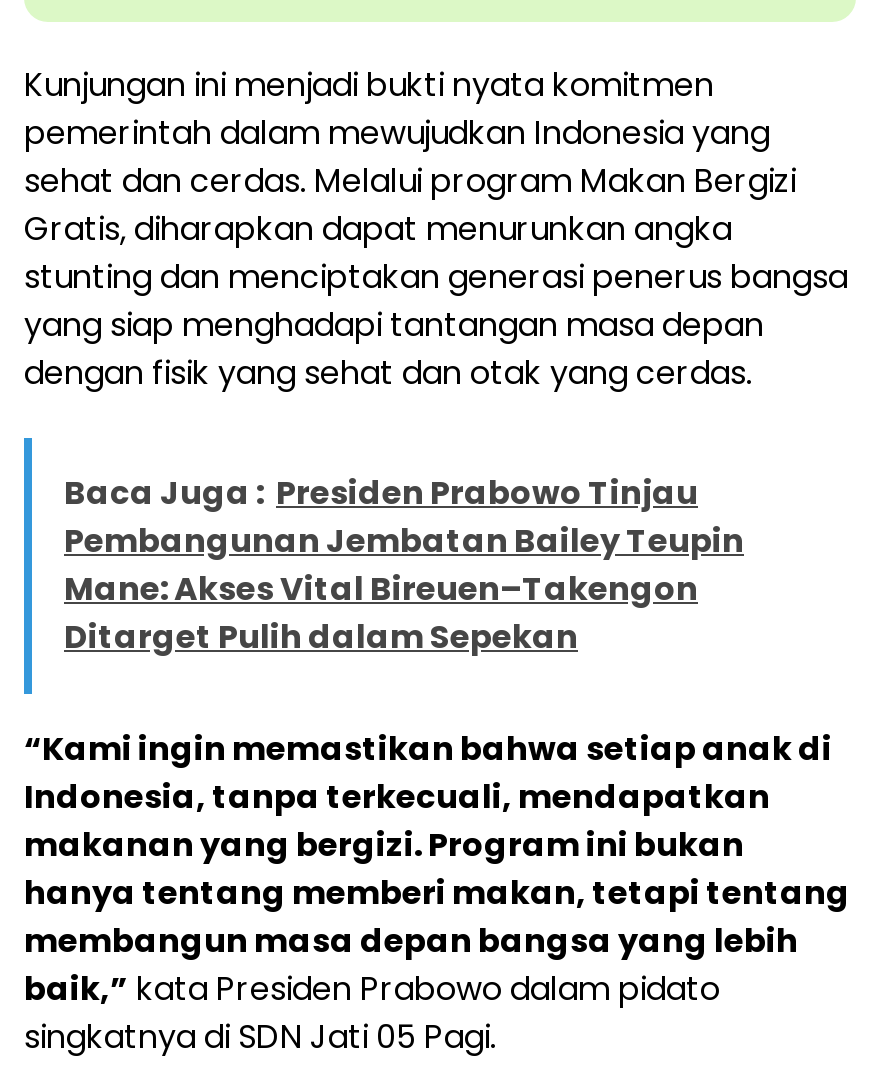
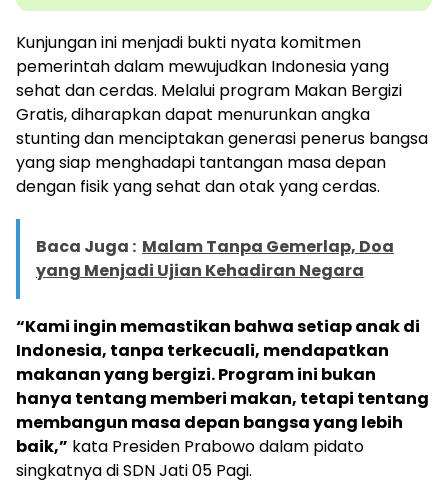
- Baca Juga : Presiden Prabowo Tinjau
- Pembangunan Jembatan Bailey Teupin
- Mane: Akses Vital Bireuen–Takengon
- Ditarget Pulih dalam Sepekan
+ Baca Juga : Malam Tanpa Gemerlap, Doa
+ yang Menjadi Ujian Kehadiran Negara
